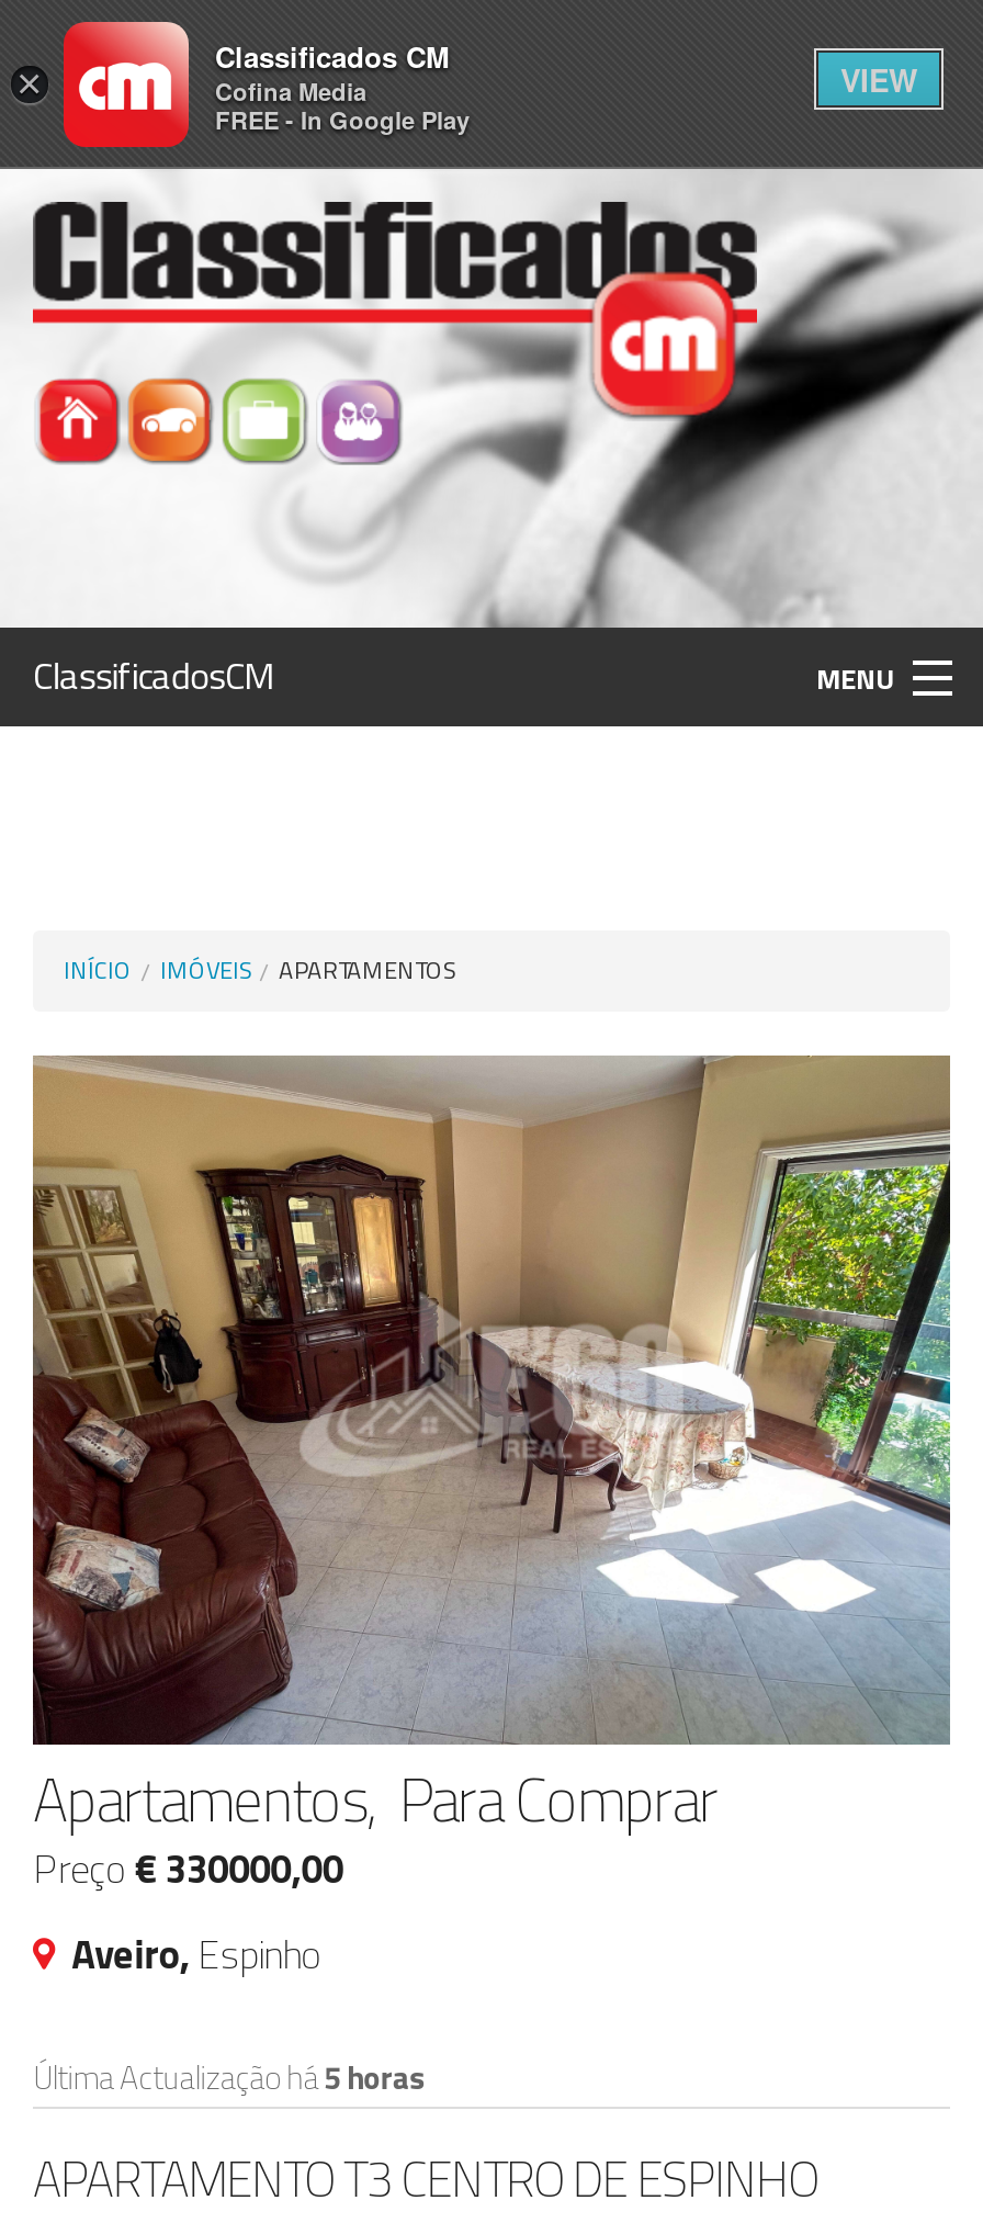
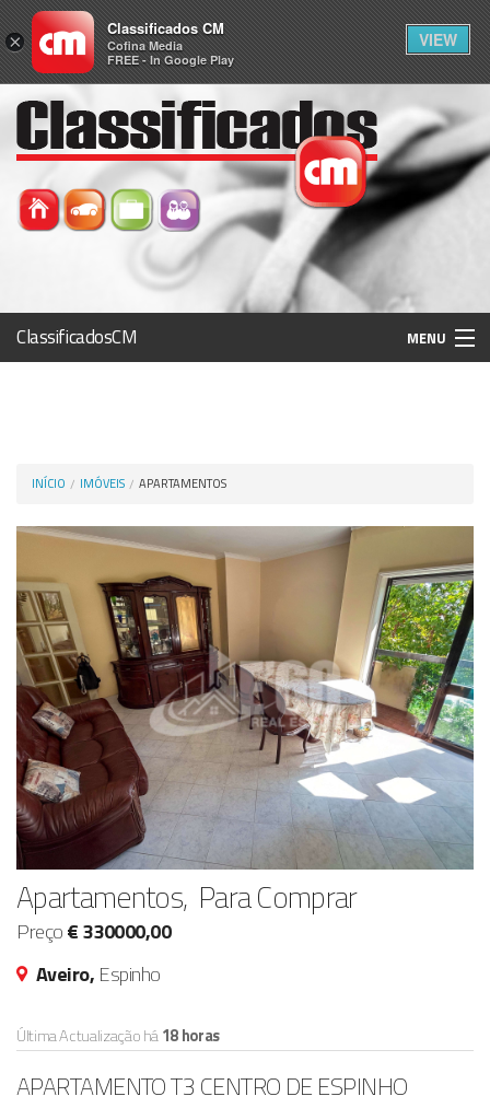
- Última Actualização há5 horas
+ Última Actualização há18 horas
